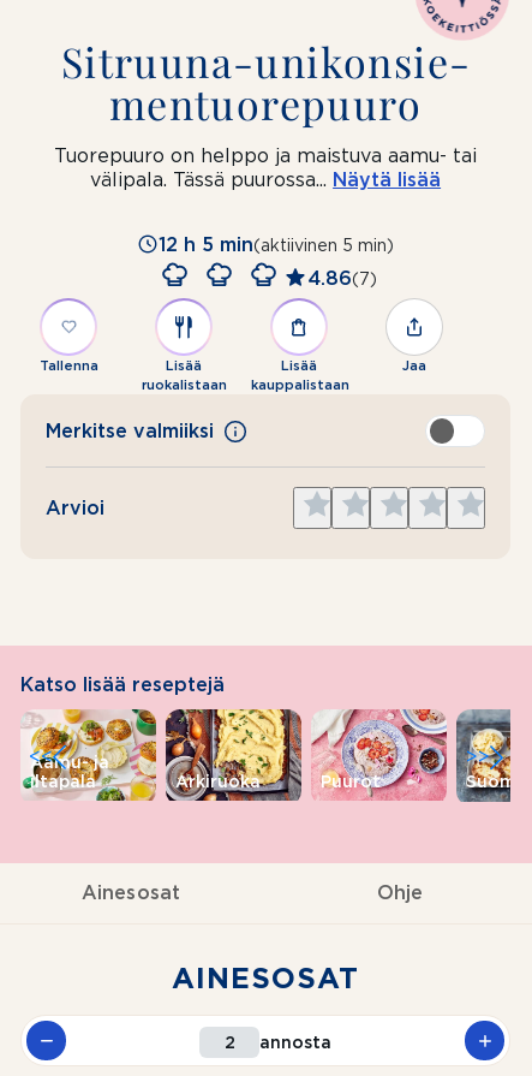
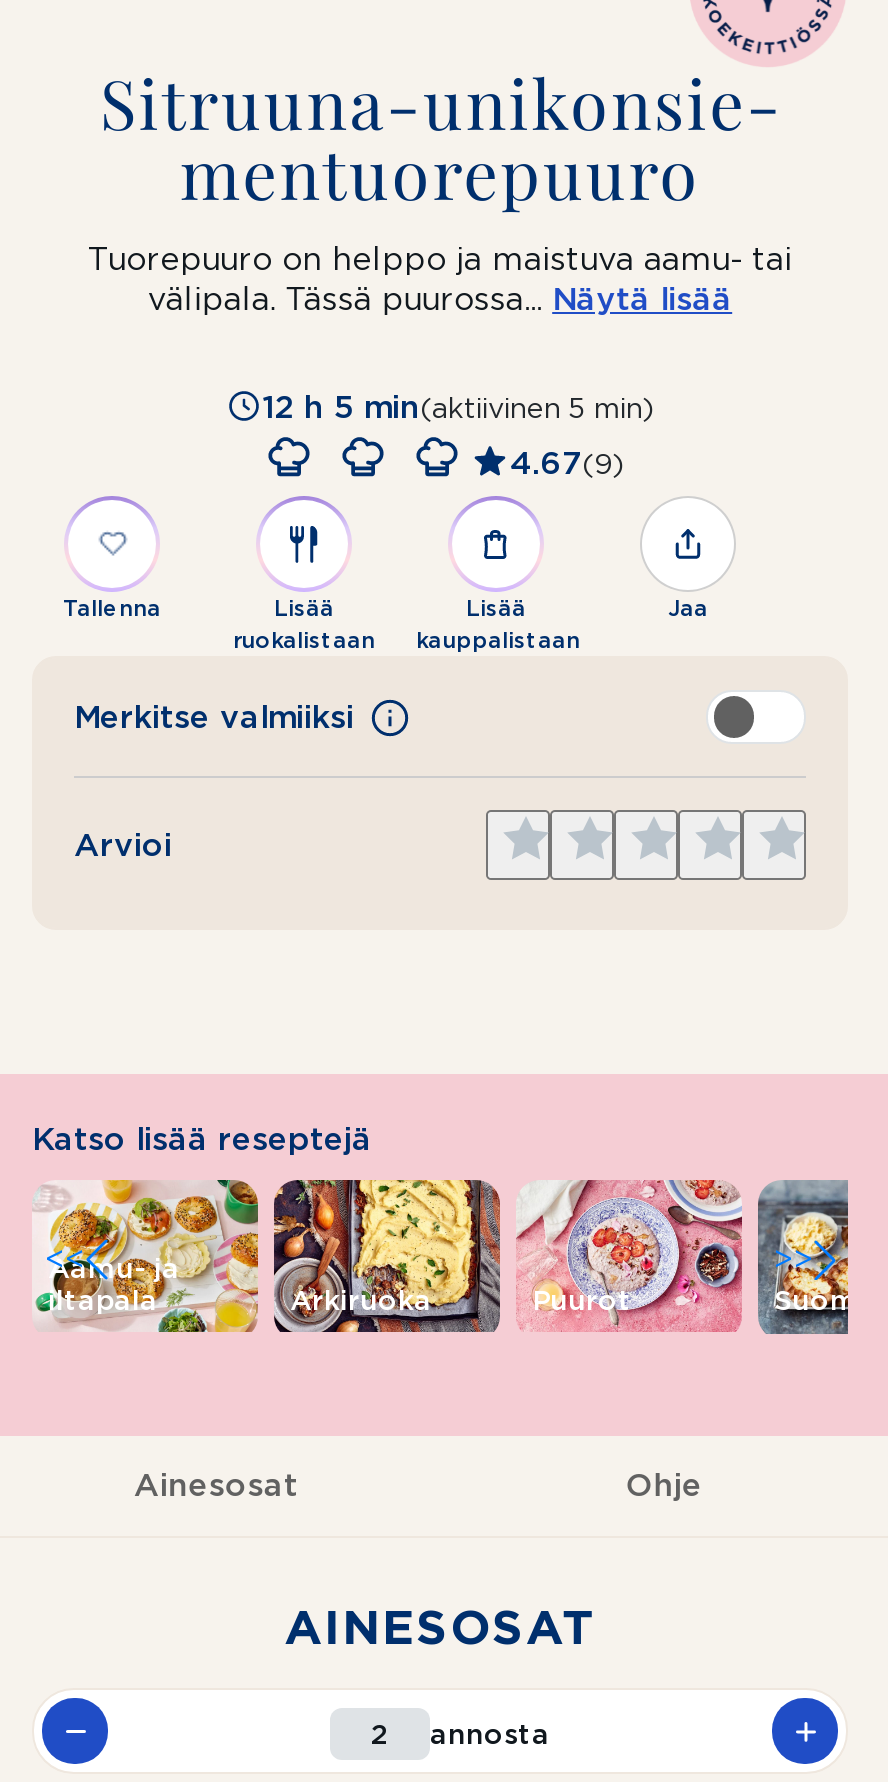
- 4.86(7)
+ 4.67(9)
